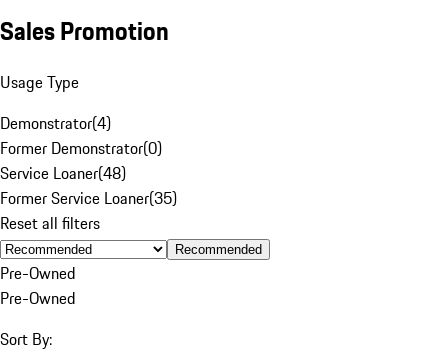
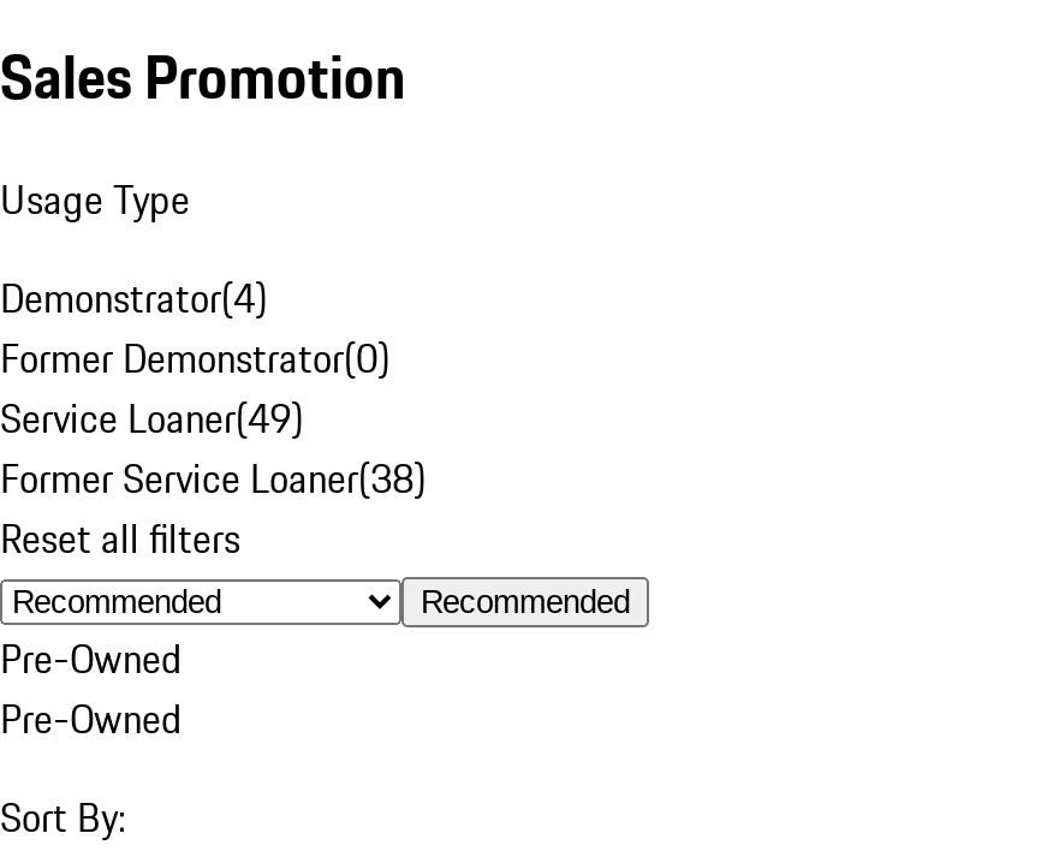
- Service Loaner(48)
+ Service Loaner(49)

- Former Service Loaner(35)
+ Former Service Loaner(38)
